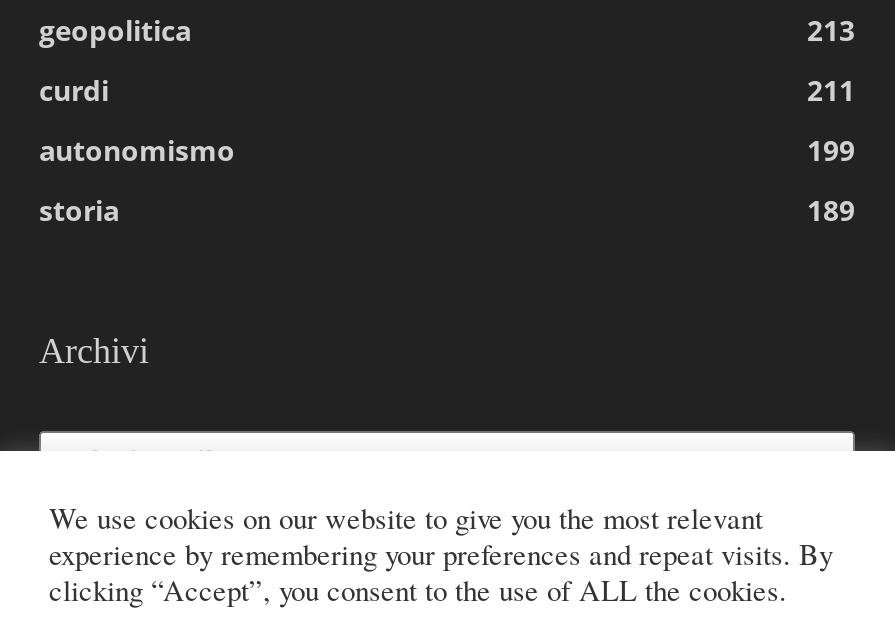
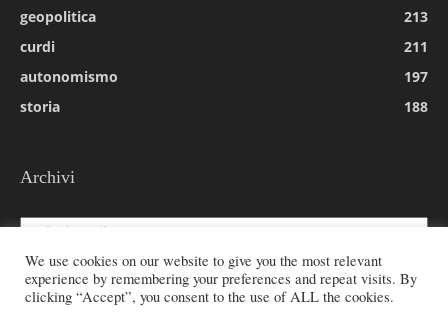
- 199
+ 197

- 189
+ 188
